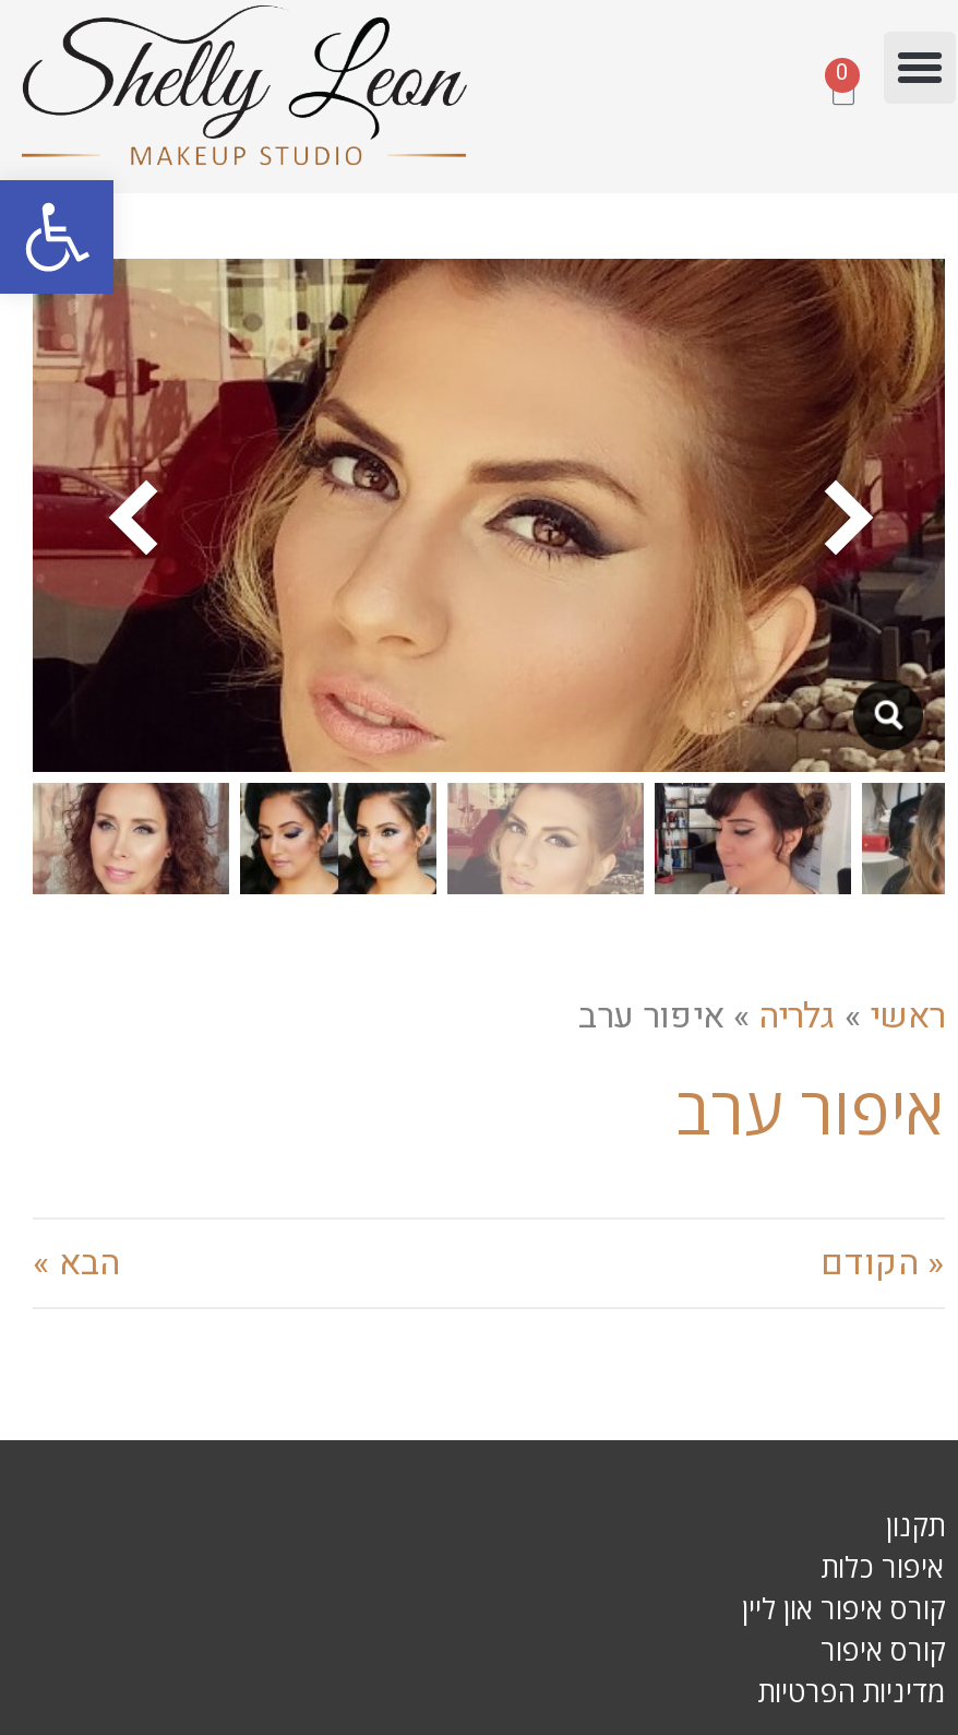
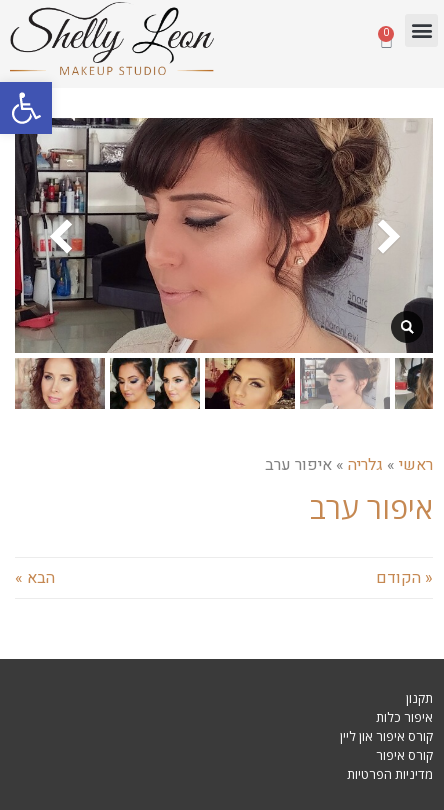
- [image]
+ [image]
